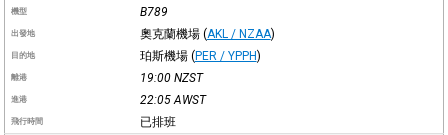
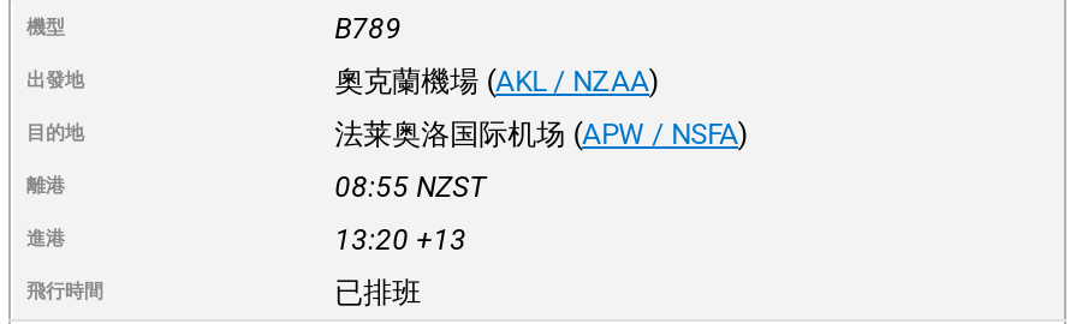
- 珀斯機場 (PER / YPPH)
+ 法莱奥洛国际机场 (APW / NSFA)

- 19:00 NZST
+ 08:55 NZST

- 22:05 AWST
+ 13:20 +13
